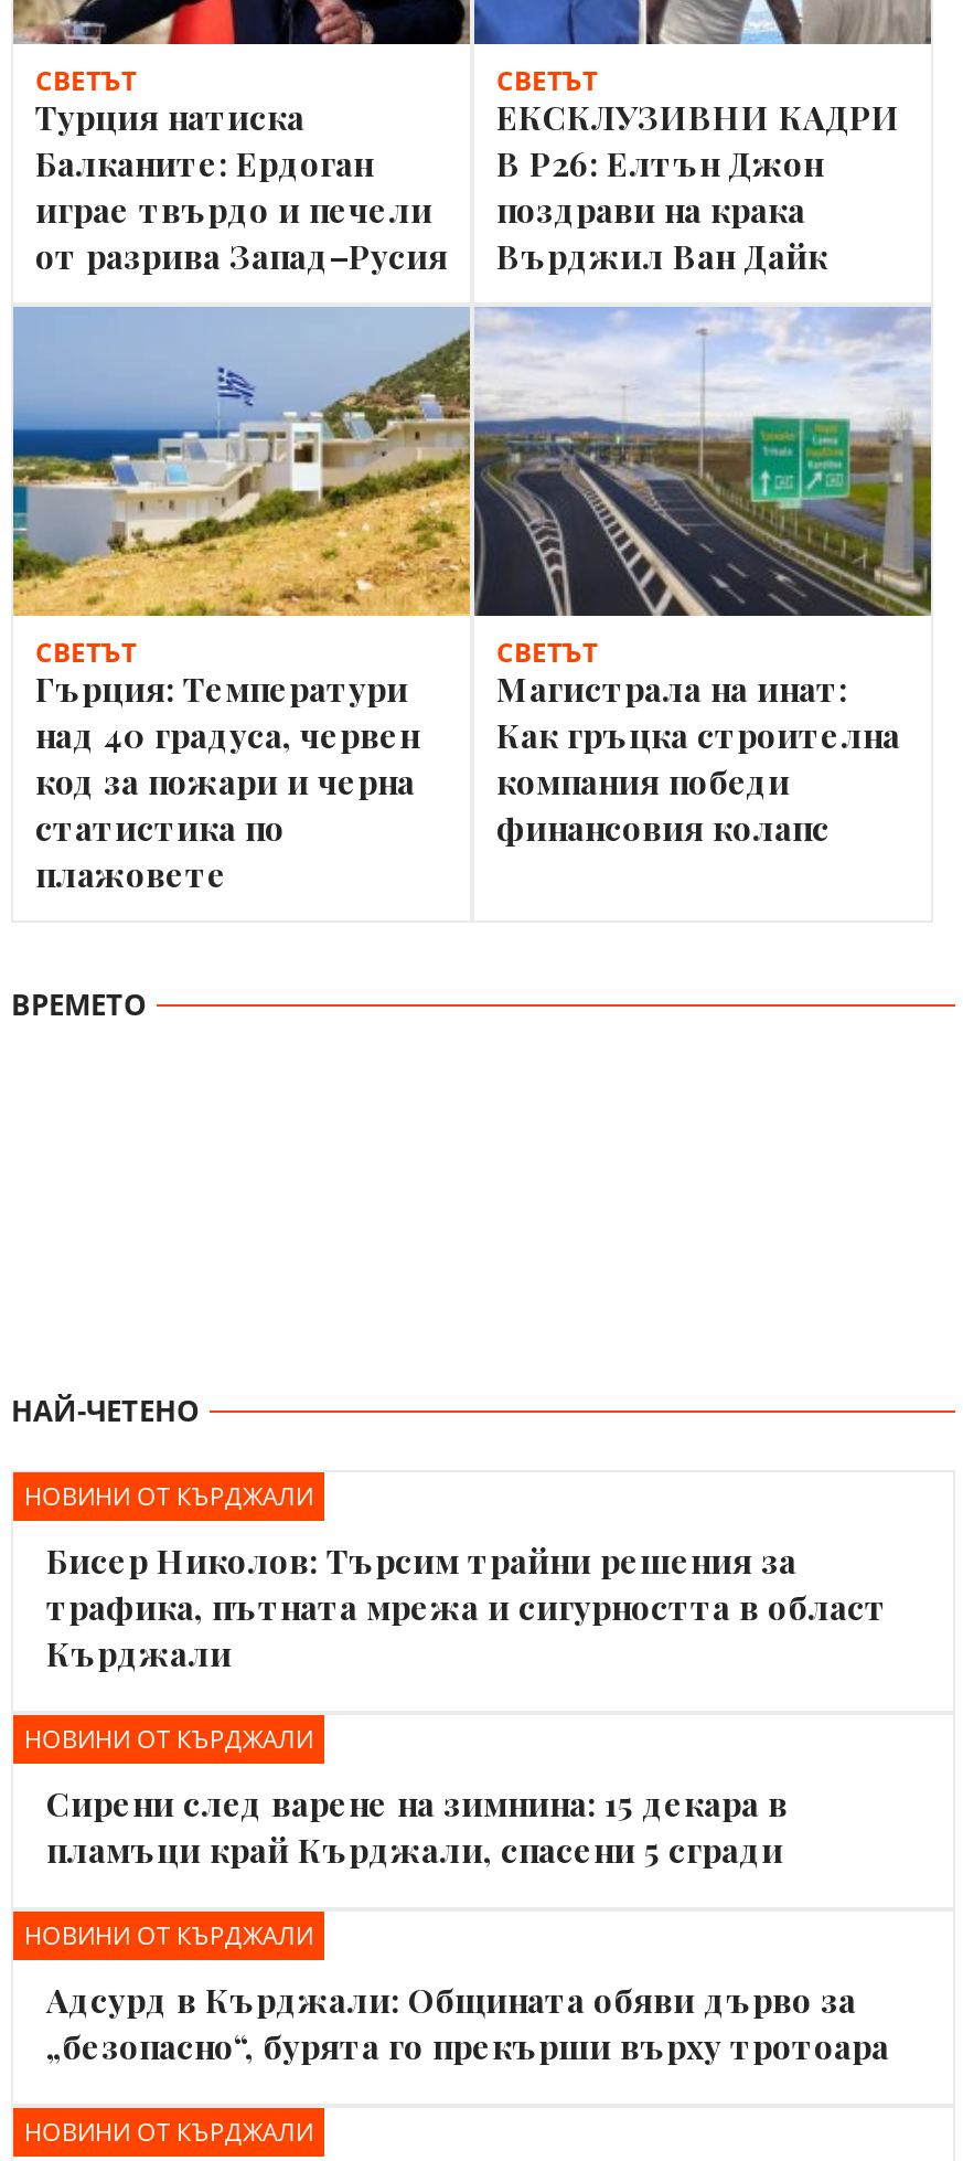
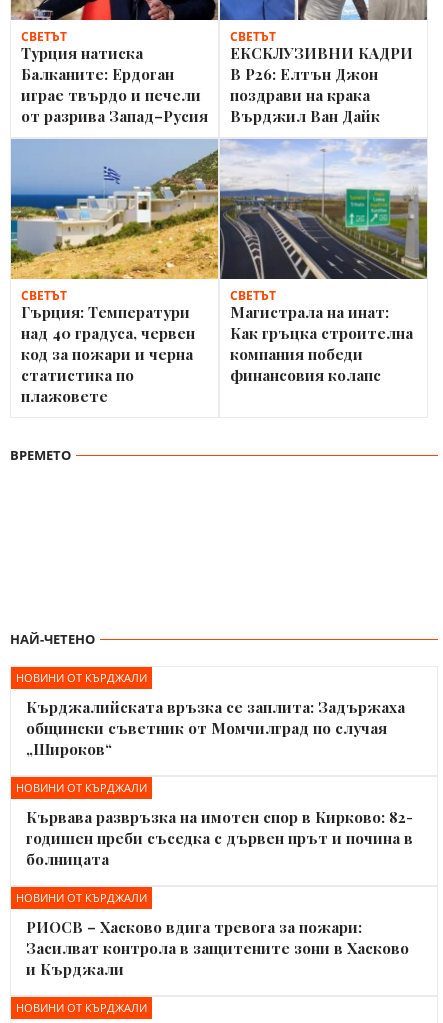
- Бисер Николов: Търсим трайни решения за
- трафика, пътната мрежа и сигурността в област
- Кърджали
+ Кърджалийската връзка се заплита: Задържаха
+ общински съветник от Момчилград по случая
+ „Широков“

- Сирени след варене на зимнина: 15 декара в
- пламъци край Кърджали, спасени 5 сгради
+ Кървава развръзка на имотен спор в Кирково: 82-
+ годишен преби съседка с дървен прът и почина в
+ болницата

- Адсурд в Кърджали: Общината обяви дърво за
- „безопасно“, бурята го прекърши върху тротоара
+ РИОСВ – Хасково вдига тревога за пожари:
+ Засилват контрола в защитените зони в Хасково
+ и Кърджали
